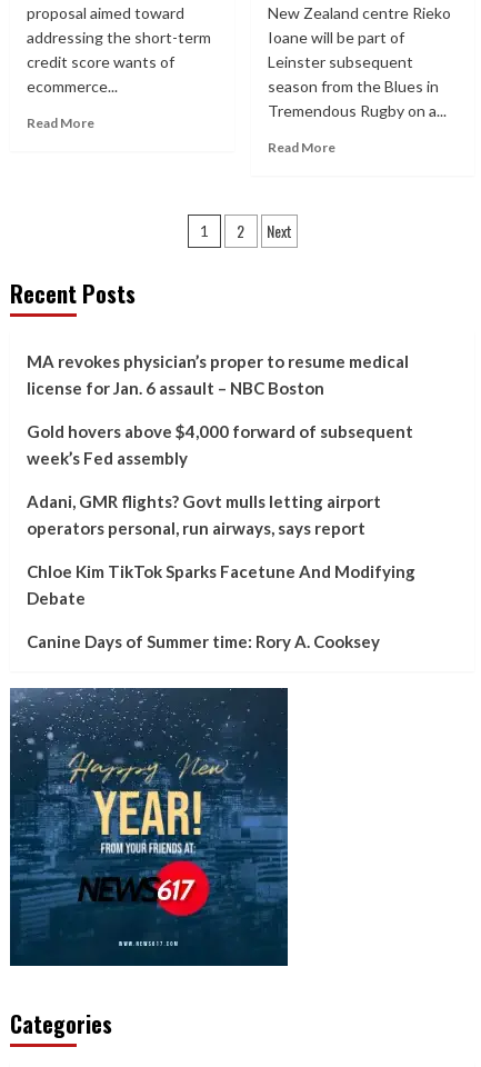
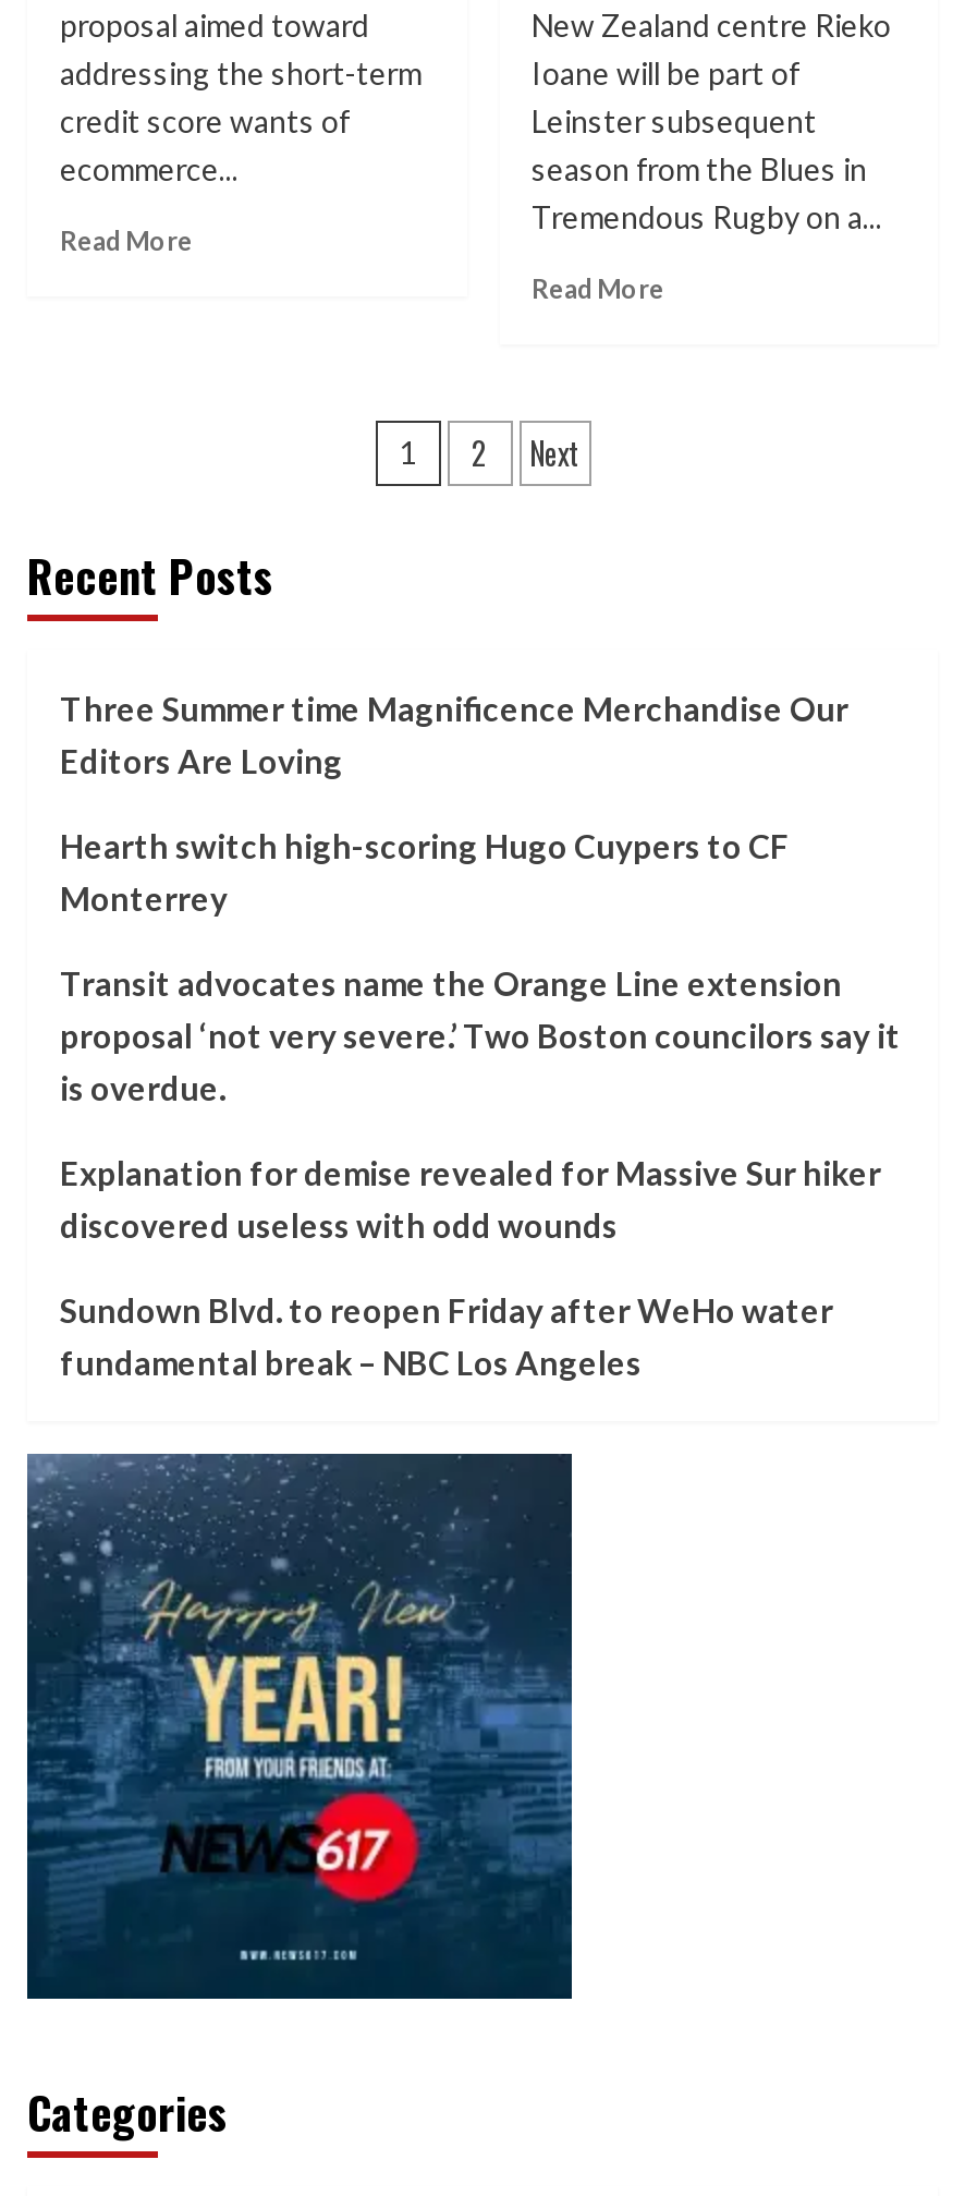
- MA revokes physician’s proper to resume medical
- license for Jan. 6 assault – NBC Boston
+ Three Summer time Magnificence Merchandise Our
+ Editors Are Loving

- Gold hovers above $4,000 forward of subsequent
- week’s Fed assembly
+ Hearth switch high-scoring Hugo Cuypers to CF
+ Monterrey

- Adani, GMR flights? Govt mulls letting airport
- operators personal, run airways, says report
+ Transit advocates name the Orange Line extension
+ proposal ‘not very severe.’ Two Boston councilors say it
+ is overdue.

- Chloe Kim TikTok Sparks Facetune And Modifying
- Debate
+ Explanation for demise revealed for Massive Sur hiker
+ discovered useless with odd wounds

- Canine Days of Summer time: Rory A. Cooksey
+ Sundown Blvd. to reopen Friday after WeHo water
+ fundamental break – NBC Los Angeles
